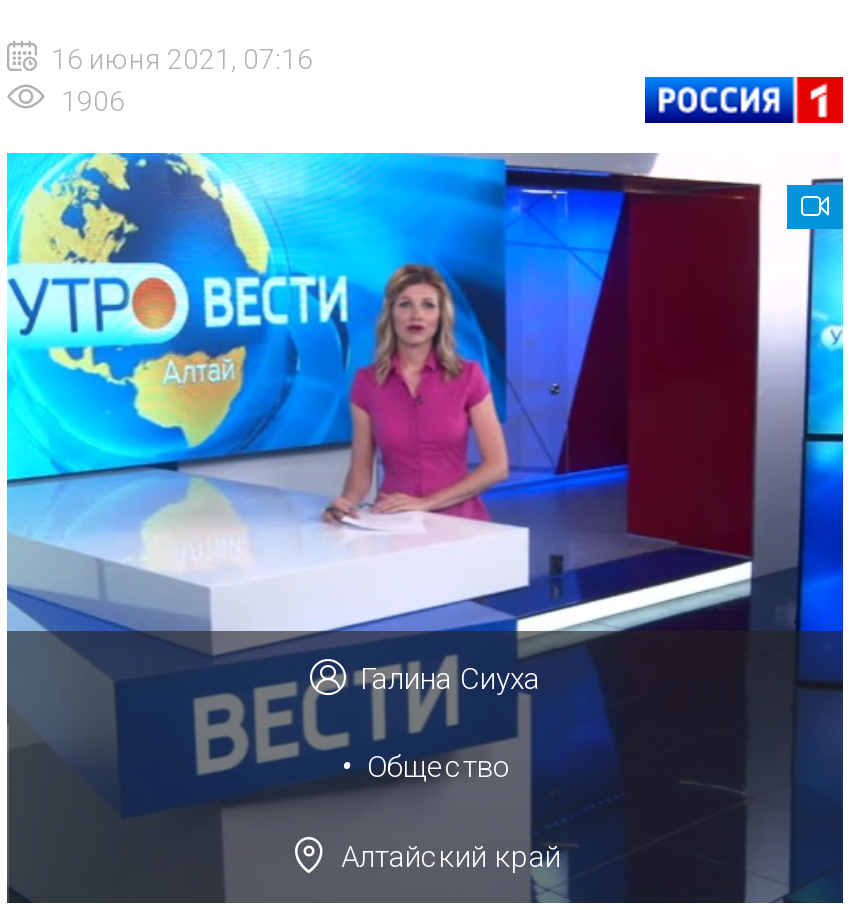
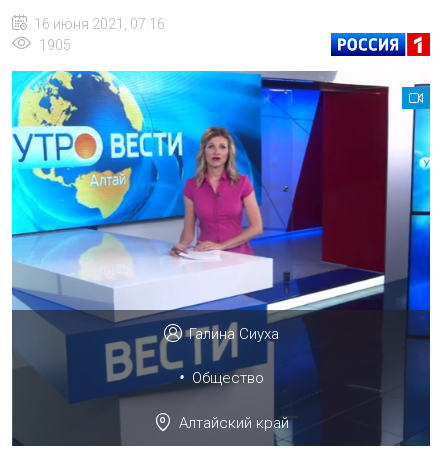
- 1906
+ 1905
